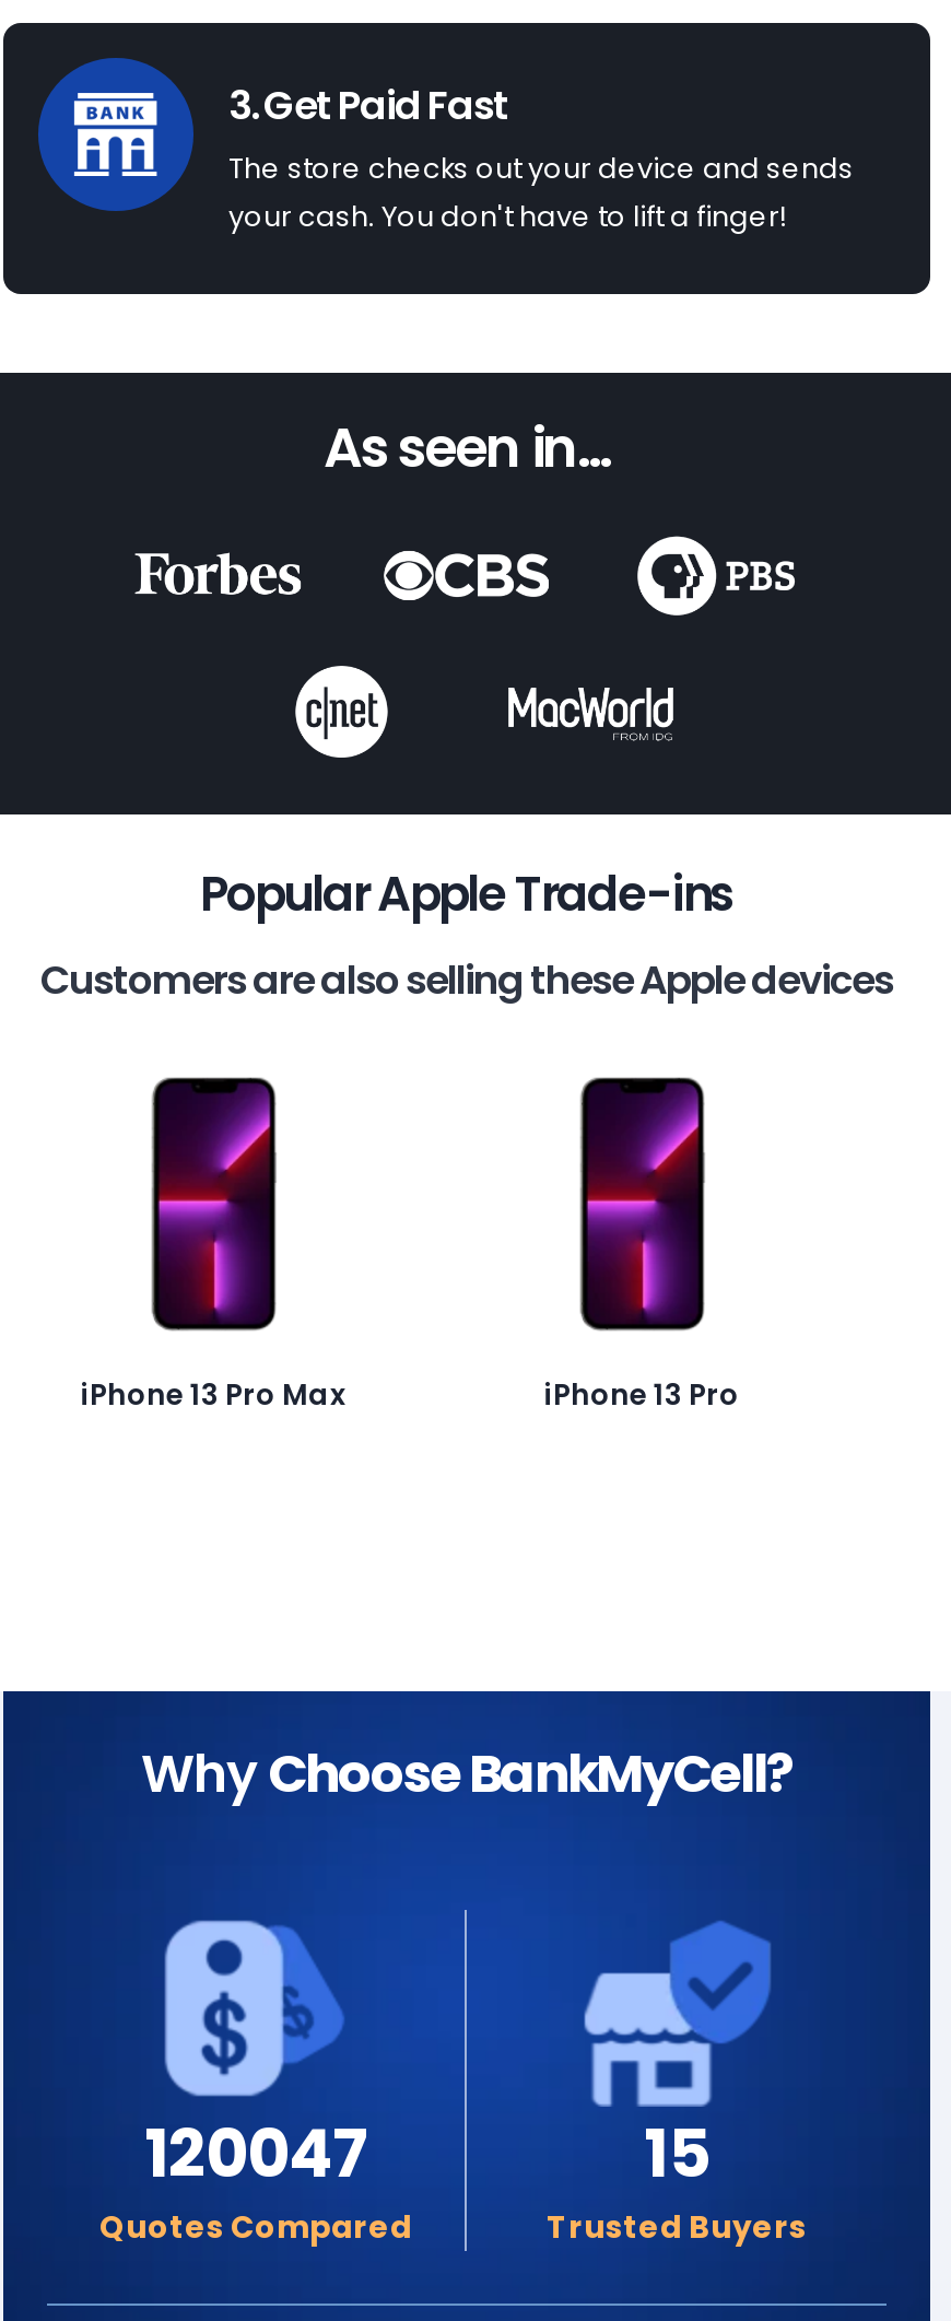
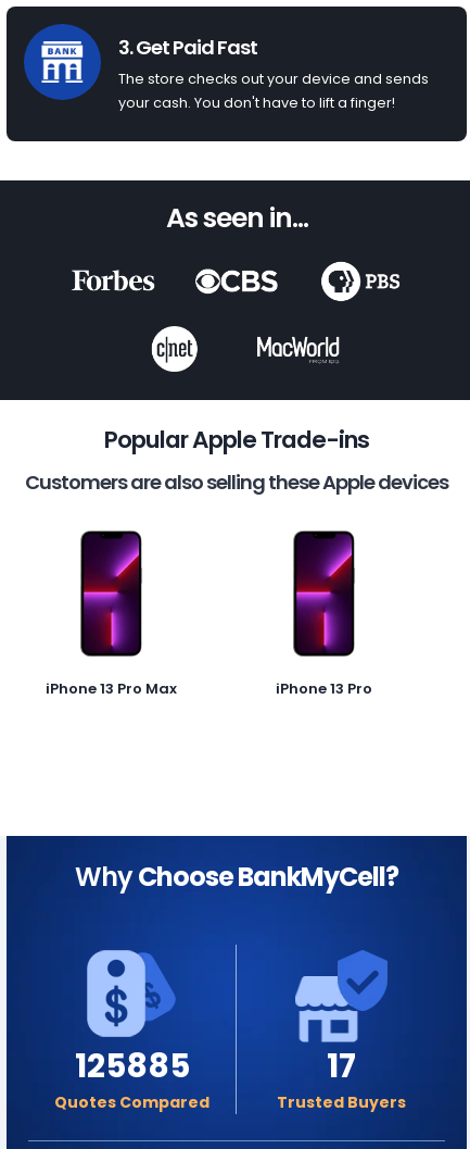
- 120047
+ 125885

- 15
+ 17
